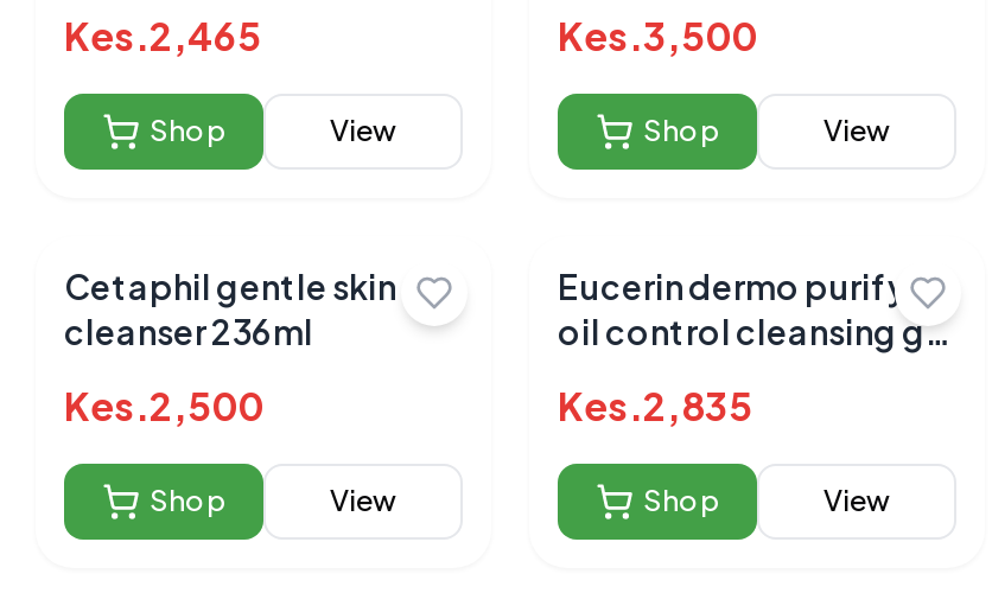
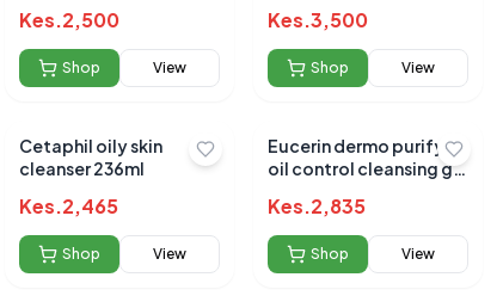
- Kes.2,465
+ Kes.2,500

- Cetaphil gentle skin
+ Cetaphil oily skin

- Kes.2,500
+ Kes.2,465
